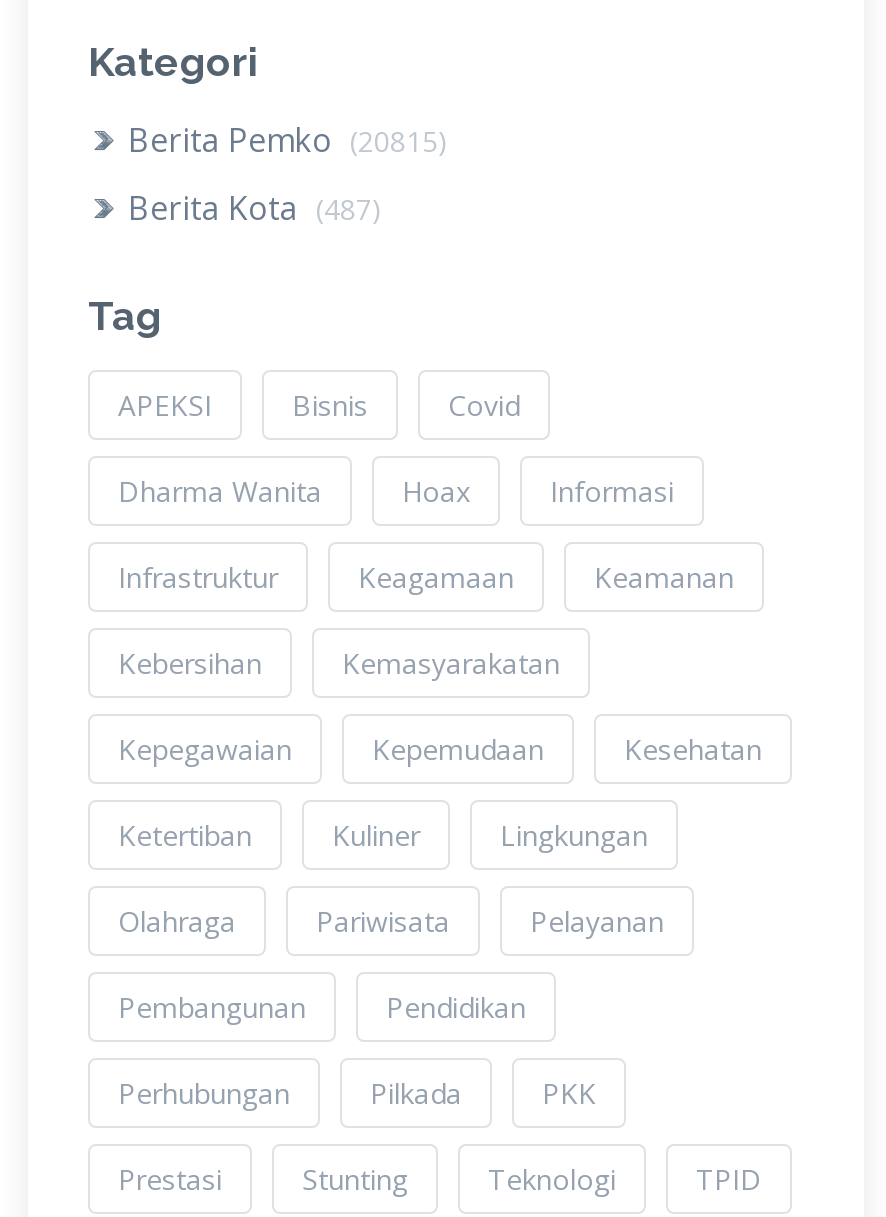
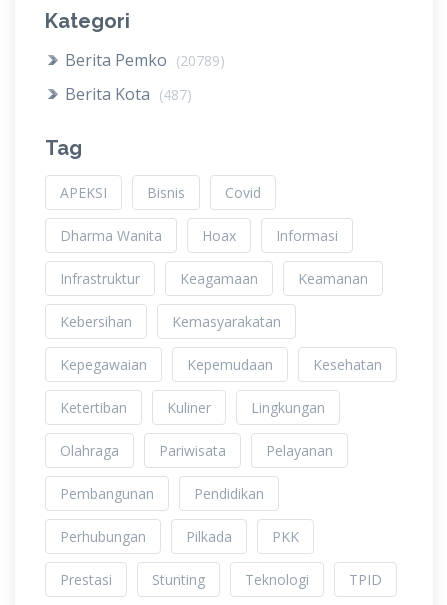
- Berita Pemko (20815)
+ Berita Pemko (20789)
